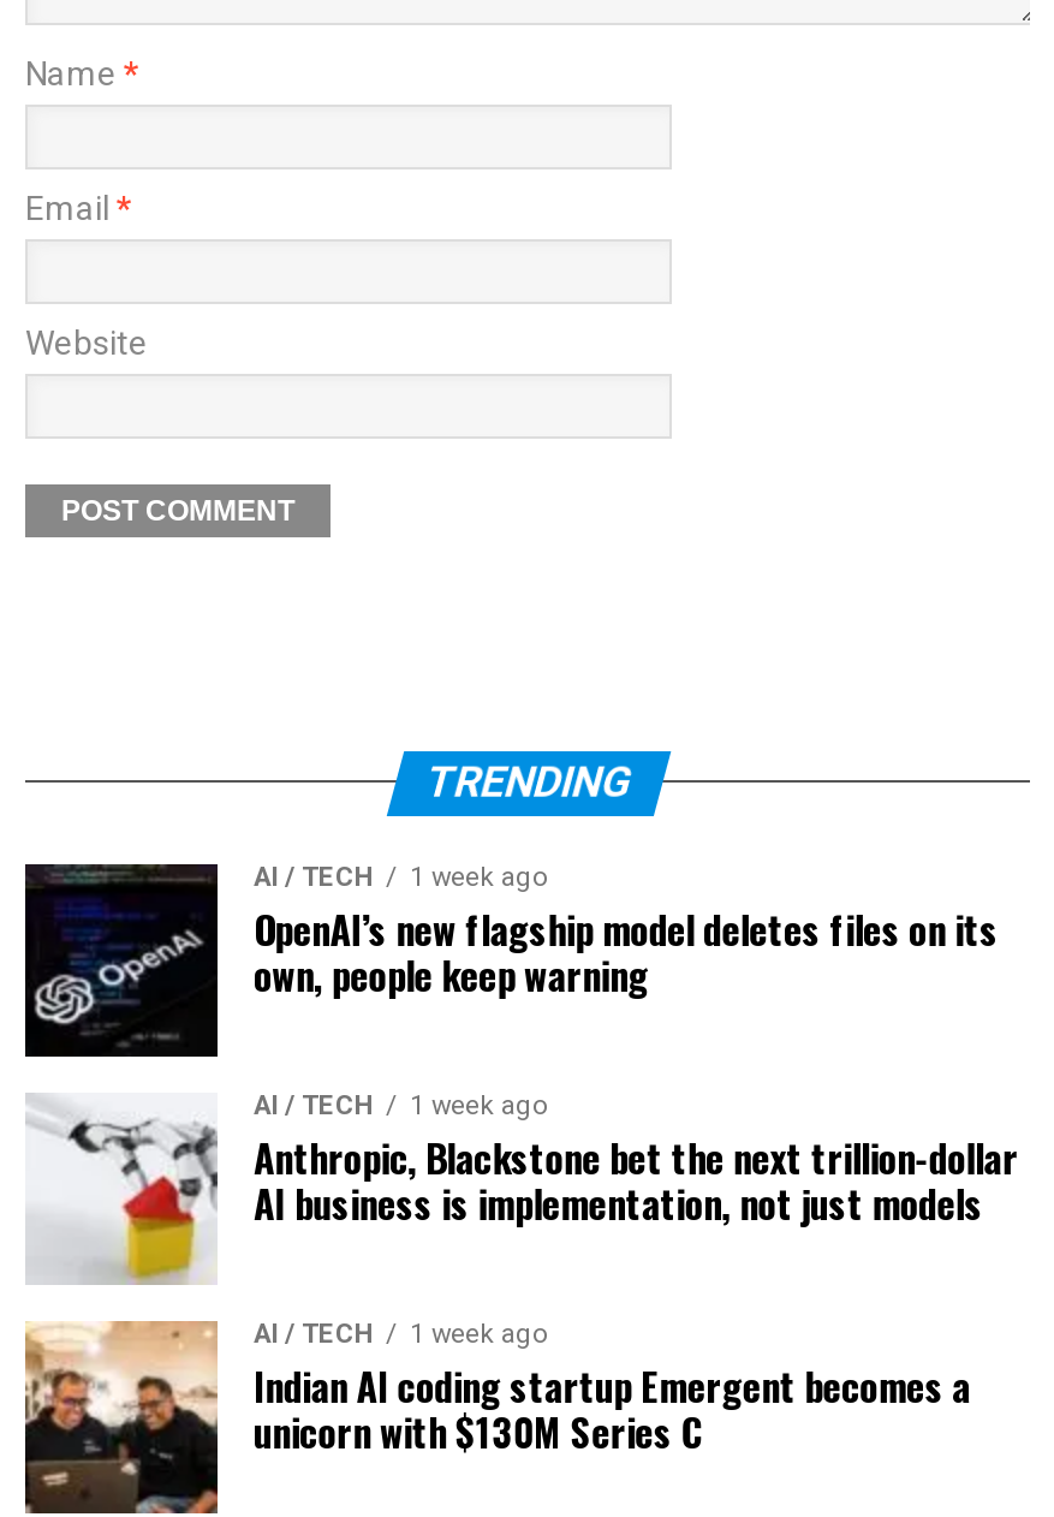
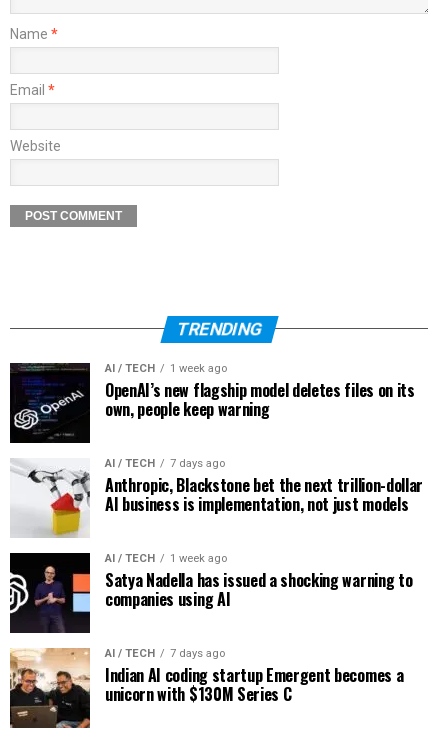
- AI / TECH 1 week ago
+ AI / TECH 7 days ago

+ [image]
+ Satya Nadella has issued a shocking warning to
+ companies using AI
+ AI / TECH
+ 7 days ago
